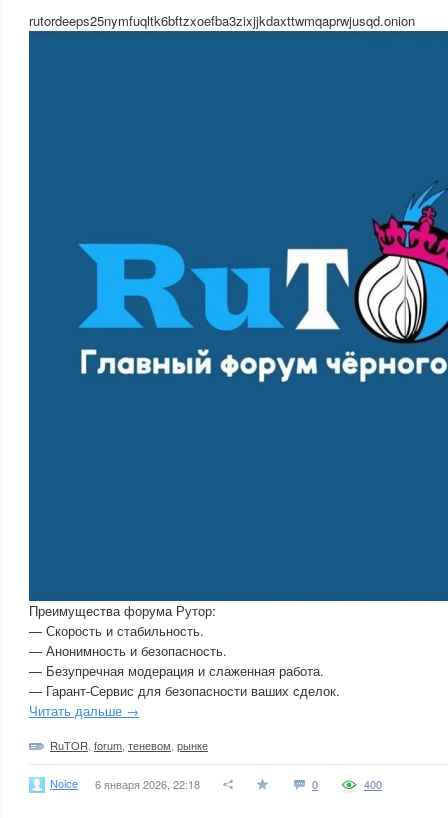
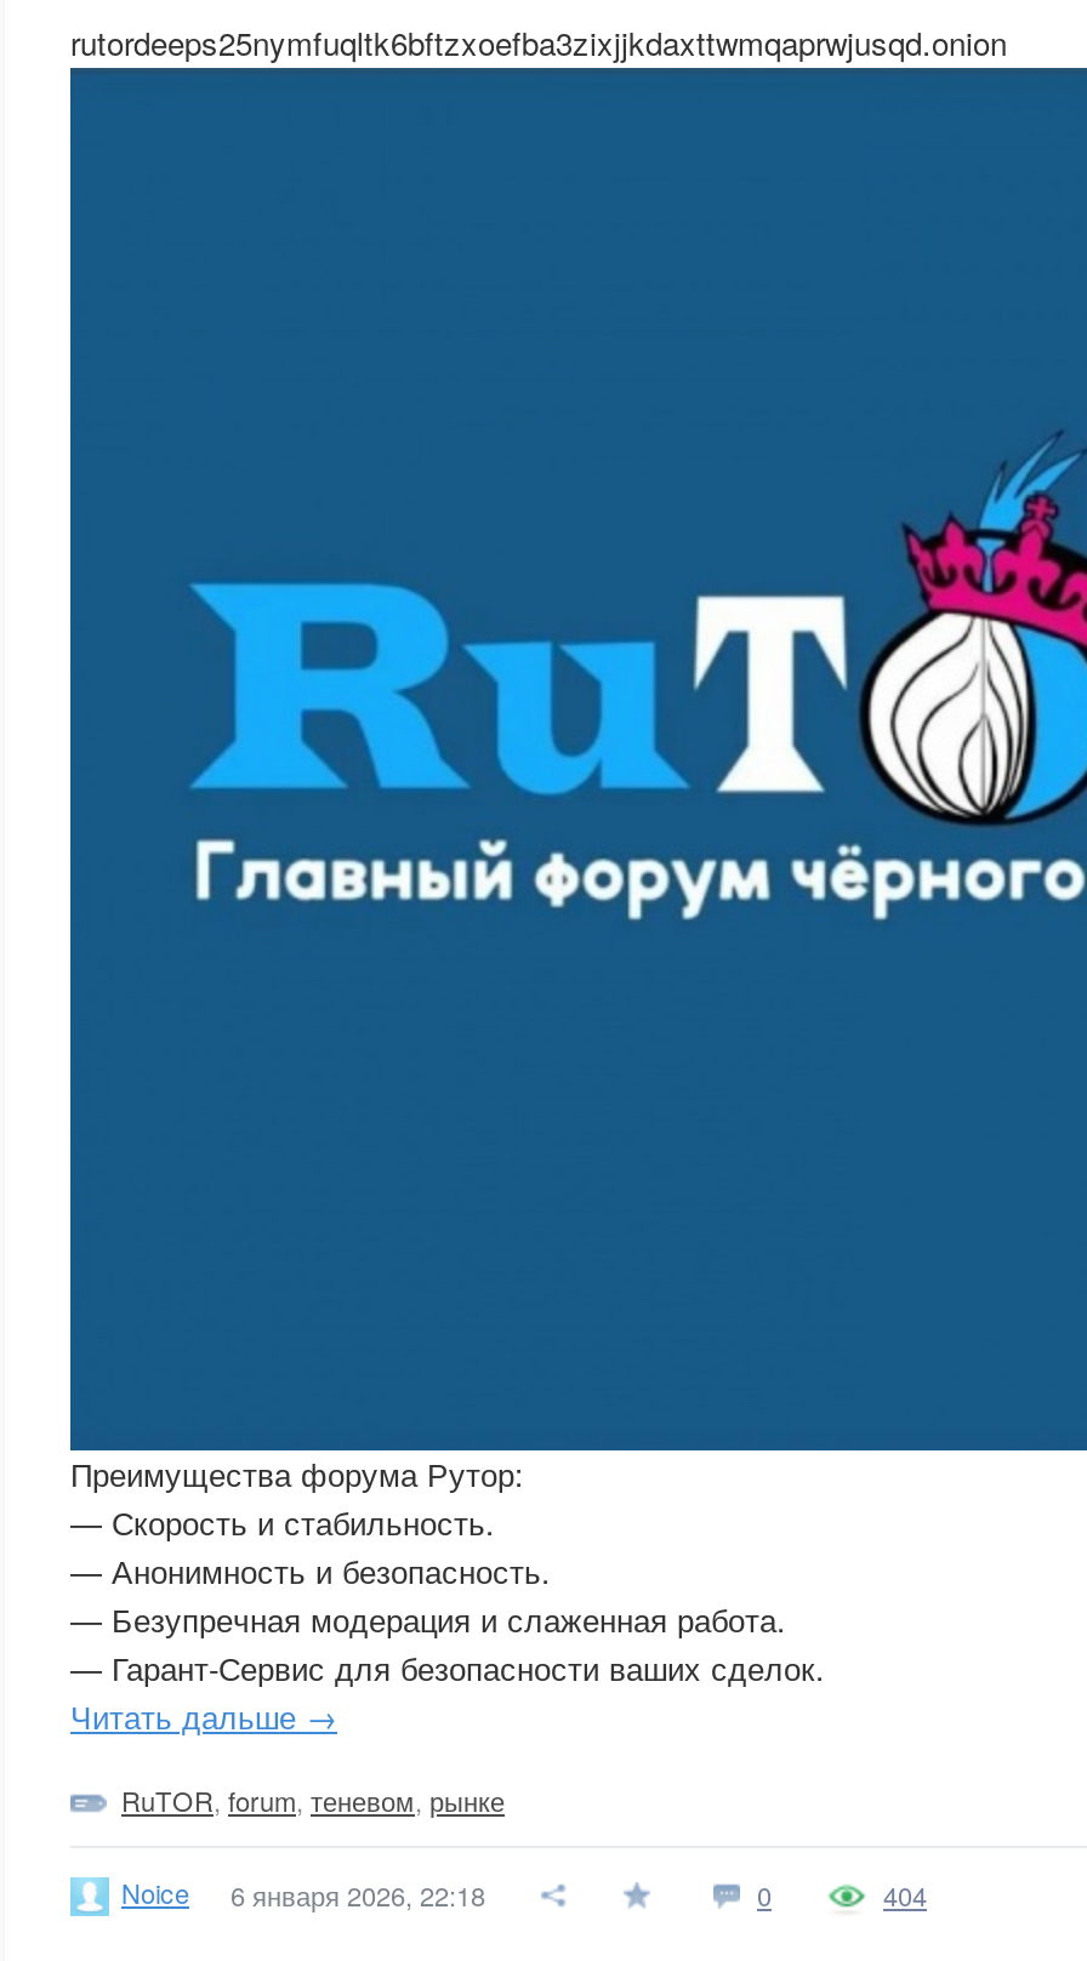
- 400
+ 404
